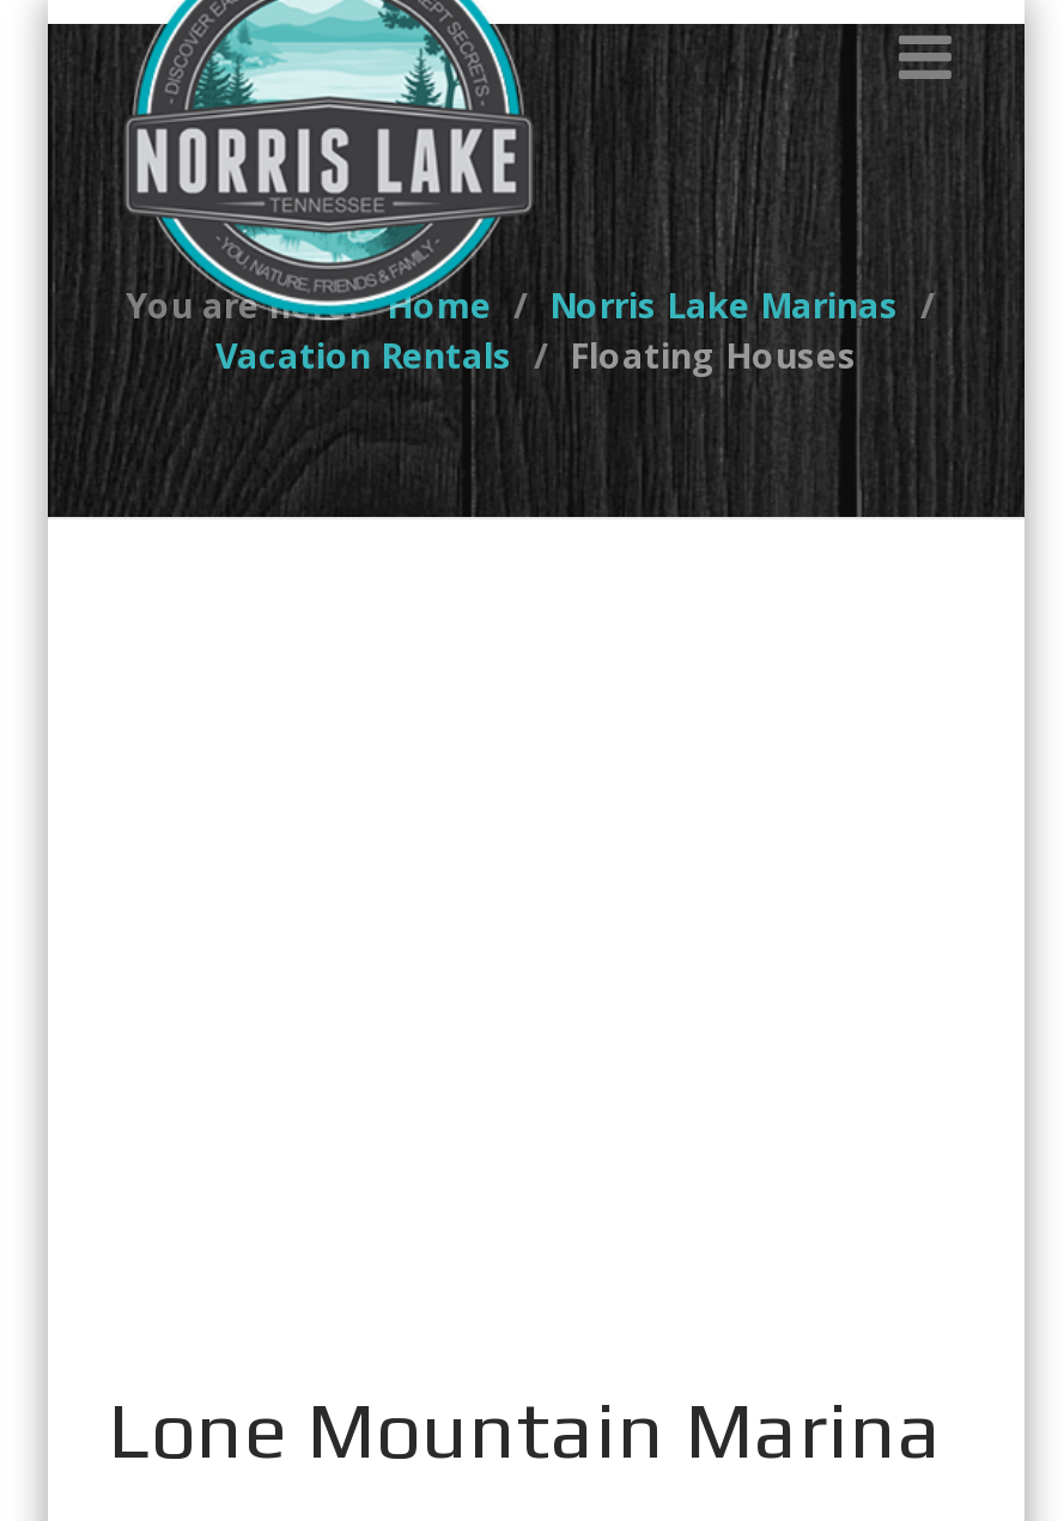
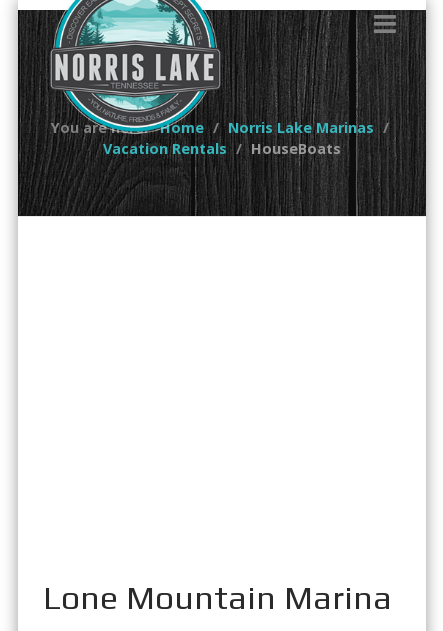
- Floating Houses
+ HouseBoats
